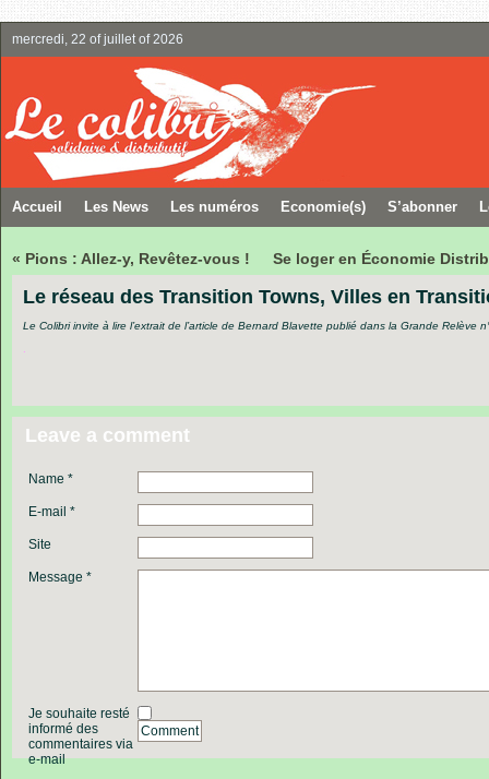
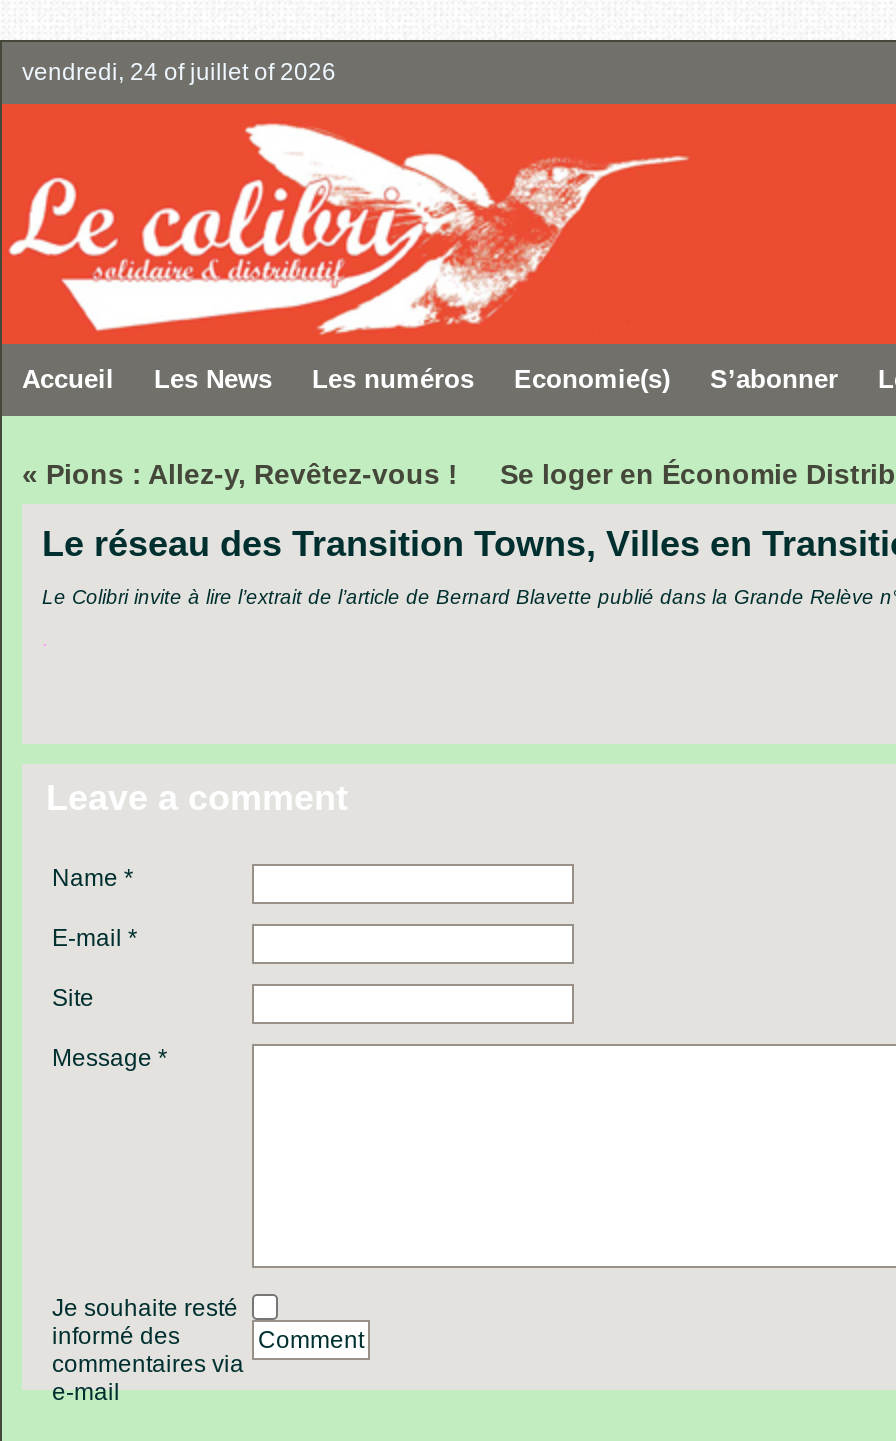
- mercredi, 22 of juillet of 2026
+ vendredi, 24 of juillet of 2026
